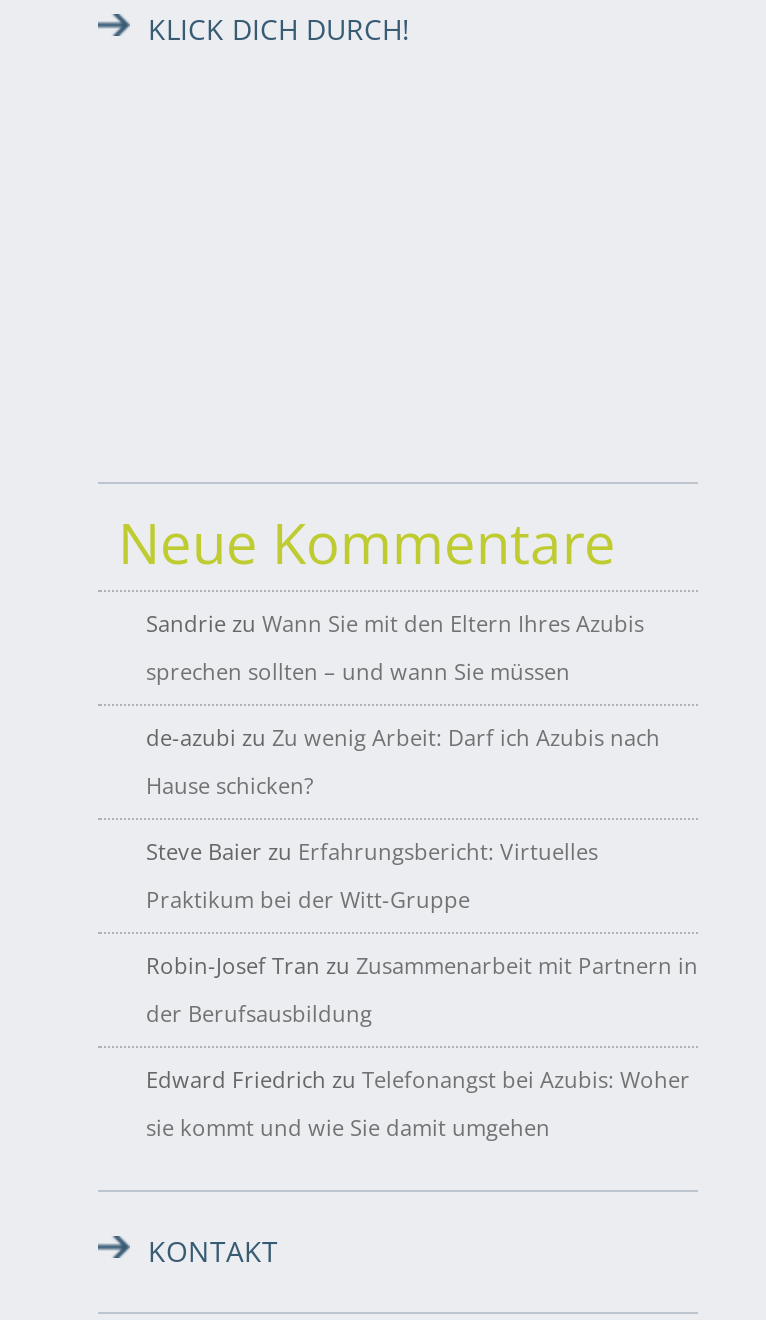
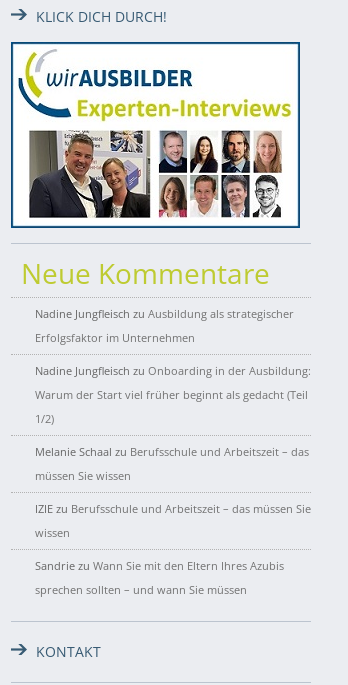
+ [image]

+ Nadine Jungfleisch zu Ausbildung als strategischer
+ Erfolgsfaktor im Unternehmen
+ Nadine Jungfleisch zu Onboarding in der Ausbildung:
+ Warum der Start viel früher beginnt als gedacht (Teil
+ 1/2)
+ Melanie Schaal zu Berufsschule und Arbeitszeit – das
+ müssen Sie wissen
+ IZIE zu Berufsschule und Arbeitszeit – das müssen Sie
+ wissen

moved down: Sandrie zu Wann Sie mit den Eltern Ihres Azubis | sprechen sollten – und wann Sie müssen

- de-azubi zu Zu wenig Arbeit: Darf ich Azubis nach
- Hause schicken?
- Steve Baier zu Erfahrungsbericht: Virtuelles
- Praktikum bei der Witt-Gruppe
- Robin-Josef Tran zu Zusammenarbeit mit Partnern in
- der Berufsausbildung
- Edward Friedrich zu Telefonangst bei Azubis: Woher
- sie kommt und wie Sie damit umgehen
